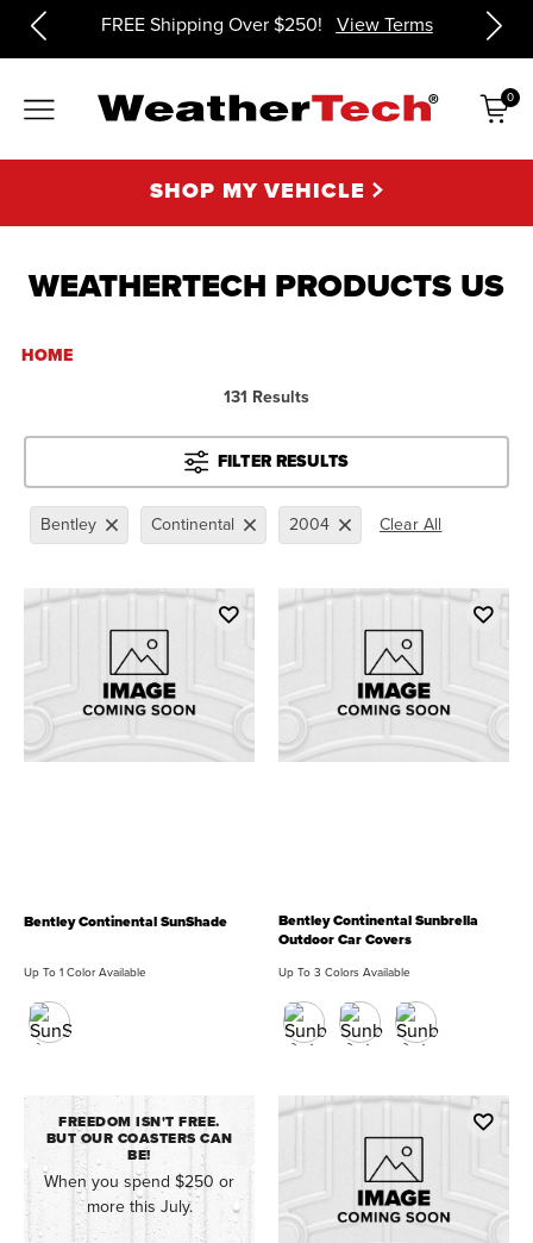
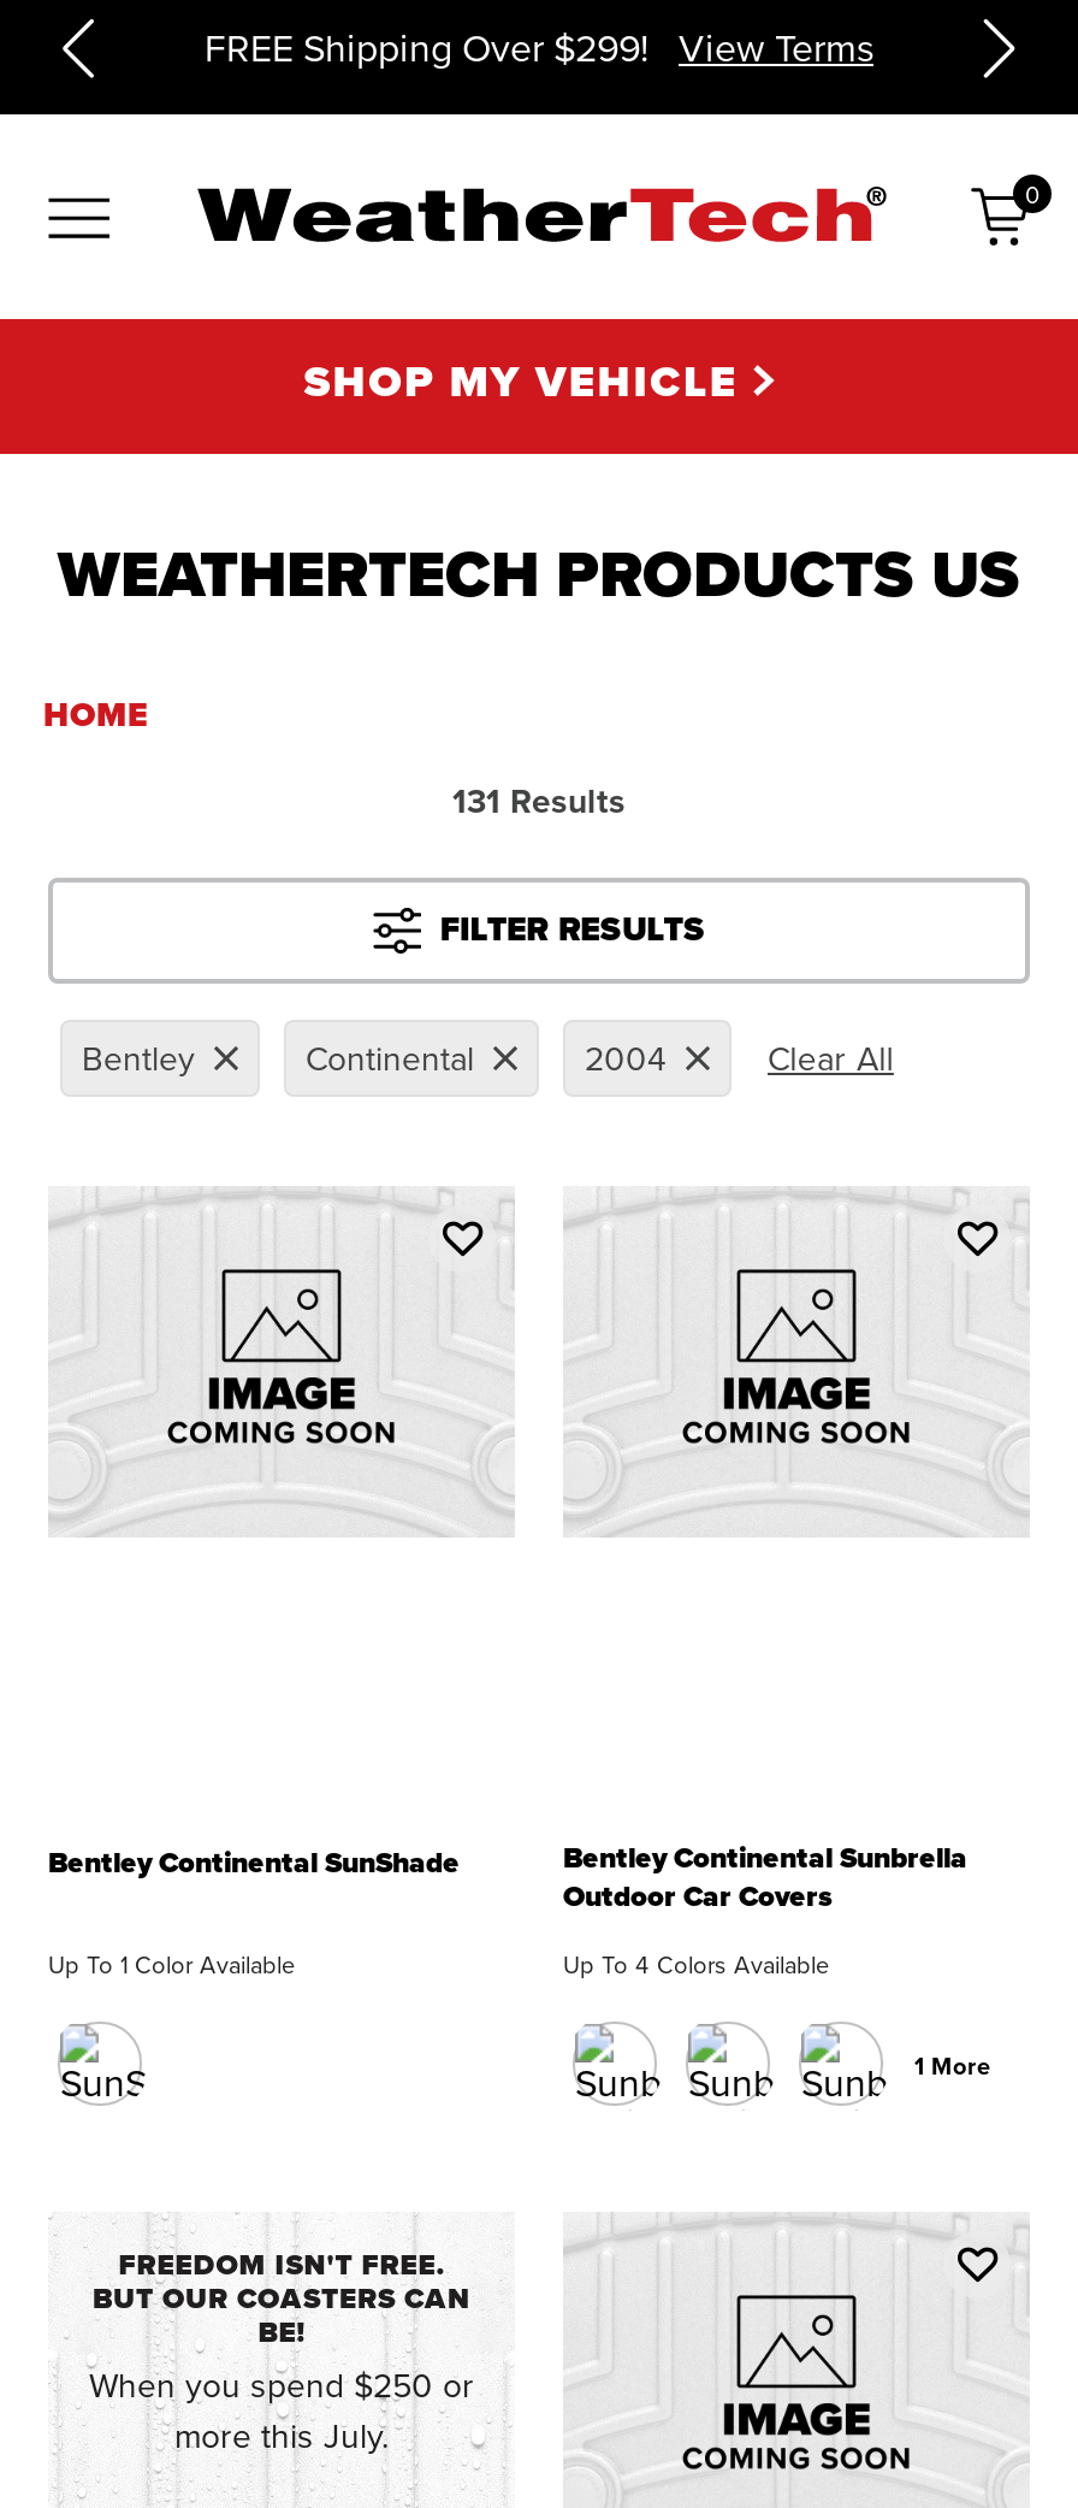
- FREE Shipping Over $250! View Terms
+ FREE Shipping Over $299! View Terms

- Up To 3 Colors Available
+ Up To 4 Colors Available
+ 1 More
